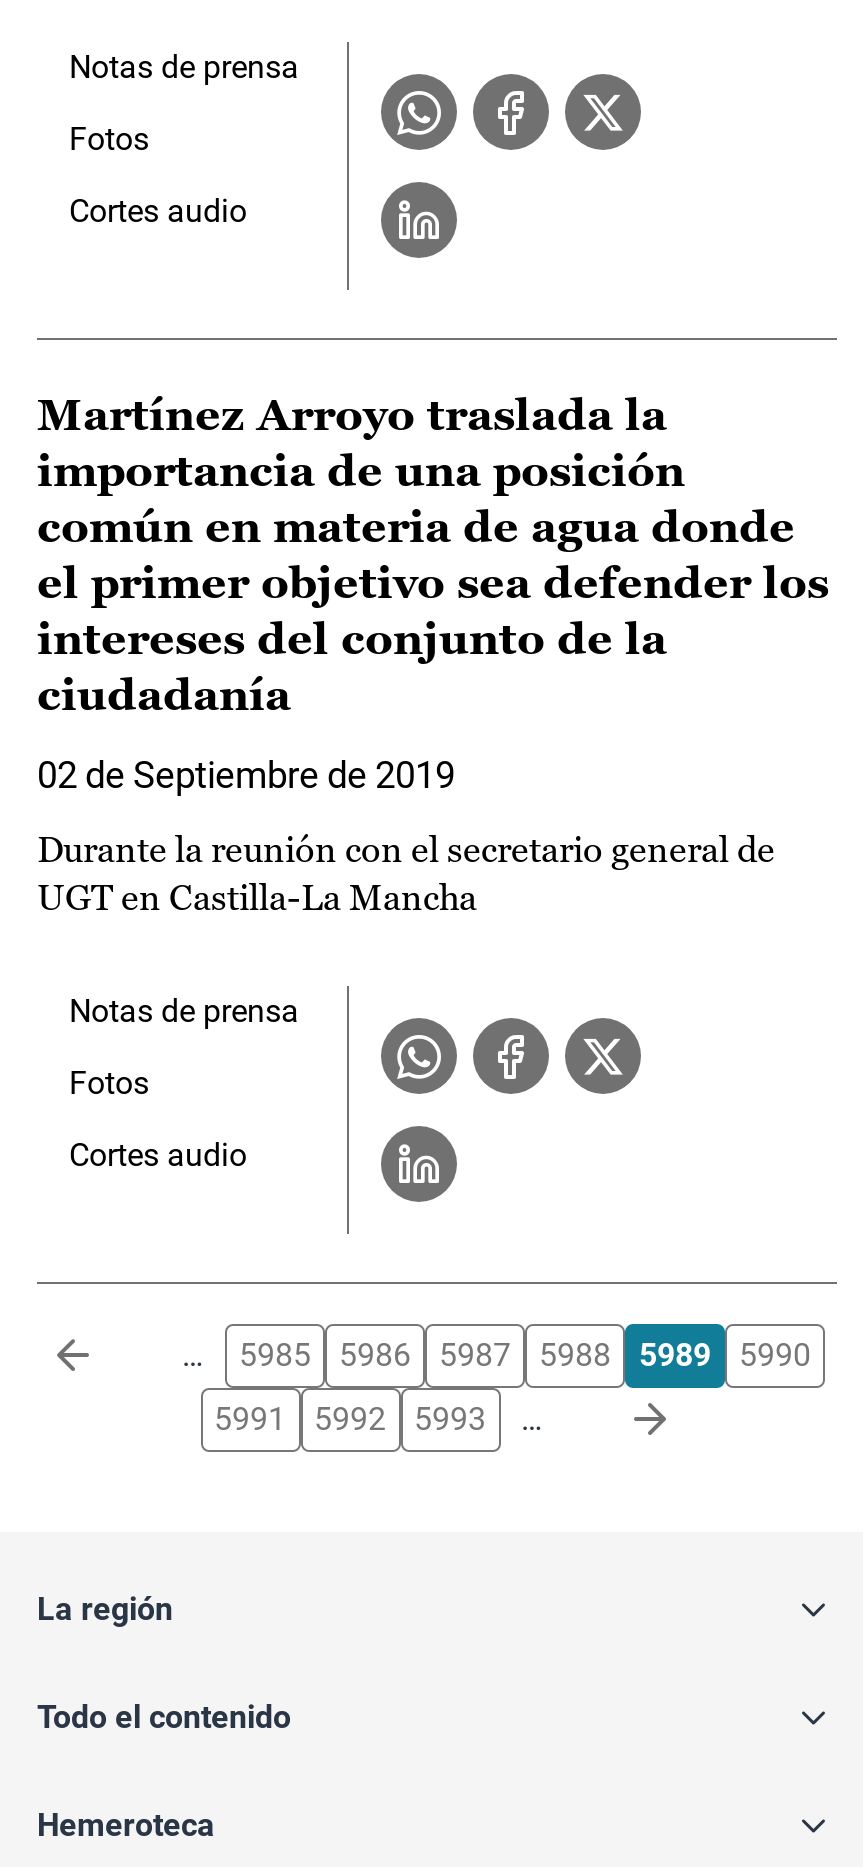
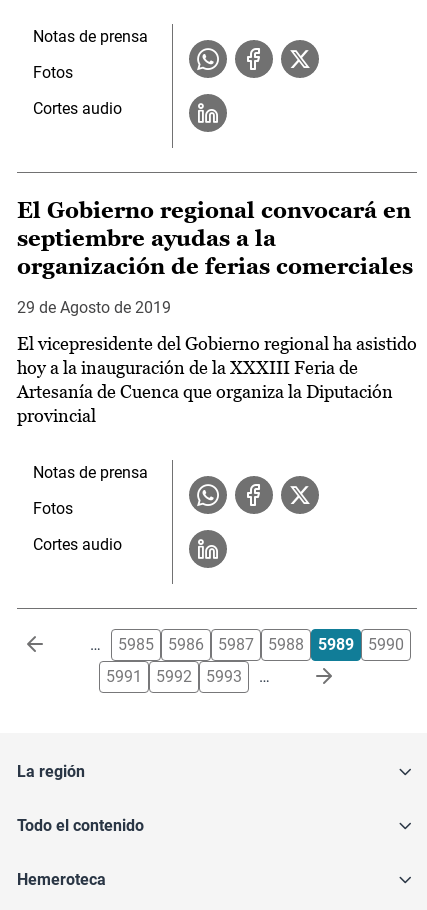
- Martínez Arroyo traslada la
- importancia de una posición
- común en materia de agua donde
- el primer objetivo sea defender los
- intereses del conjunto de la
- ciudadanía
+ El Gobierno regional convocará en
+ septiembre ayudas a la
+ organización de ferias comerciales

- 02 de Septiembre de 2019
+ 29 de Agosto de 2019

- Durante la reunión con el secretario general de
- UGT en Castilla-La Mancha
+ El vicepresidente del Gobierno regional ha asistido
+ hoy a la inauguración de la XXXIII Feria de
+ Artesanía de Cuenca que organiza la Diputación
+ provincial
